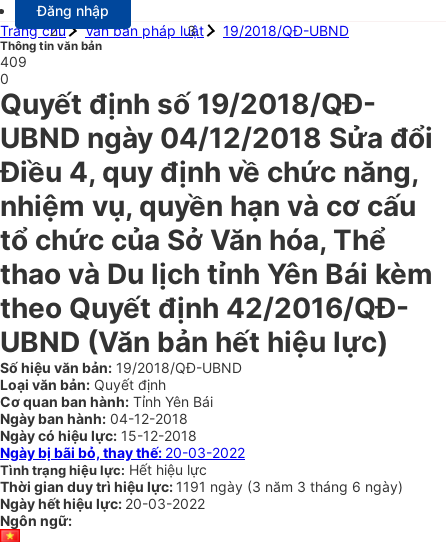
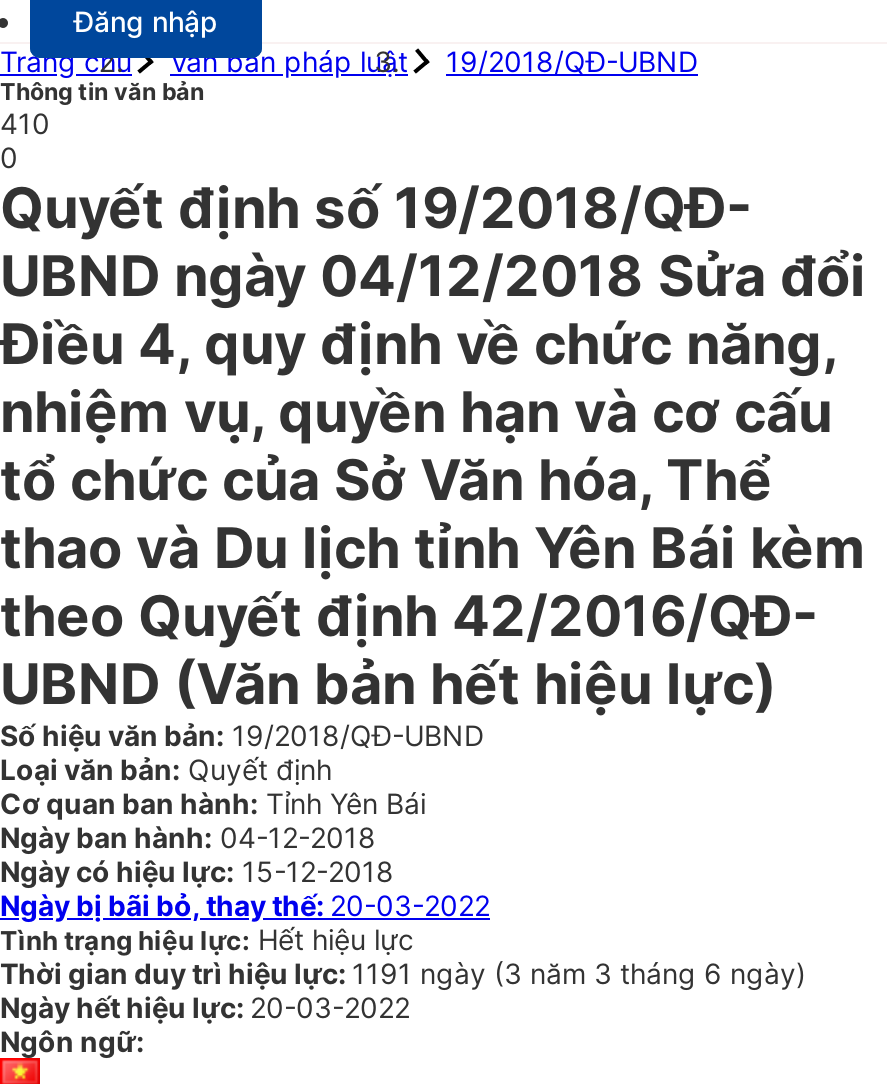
- 409
+ 410
